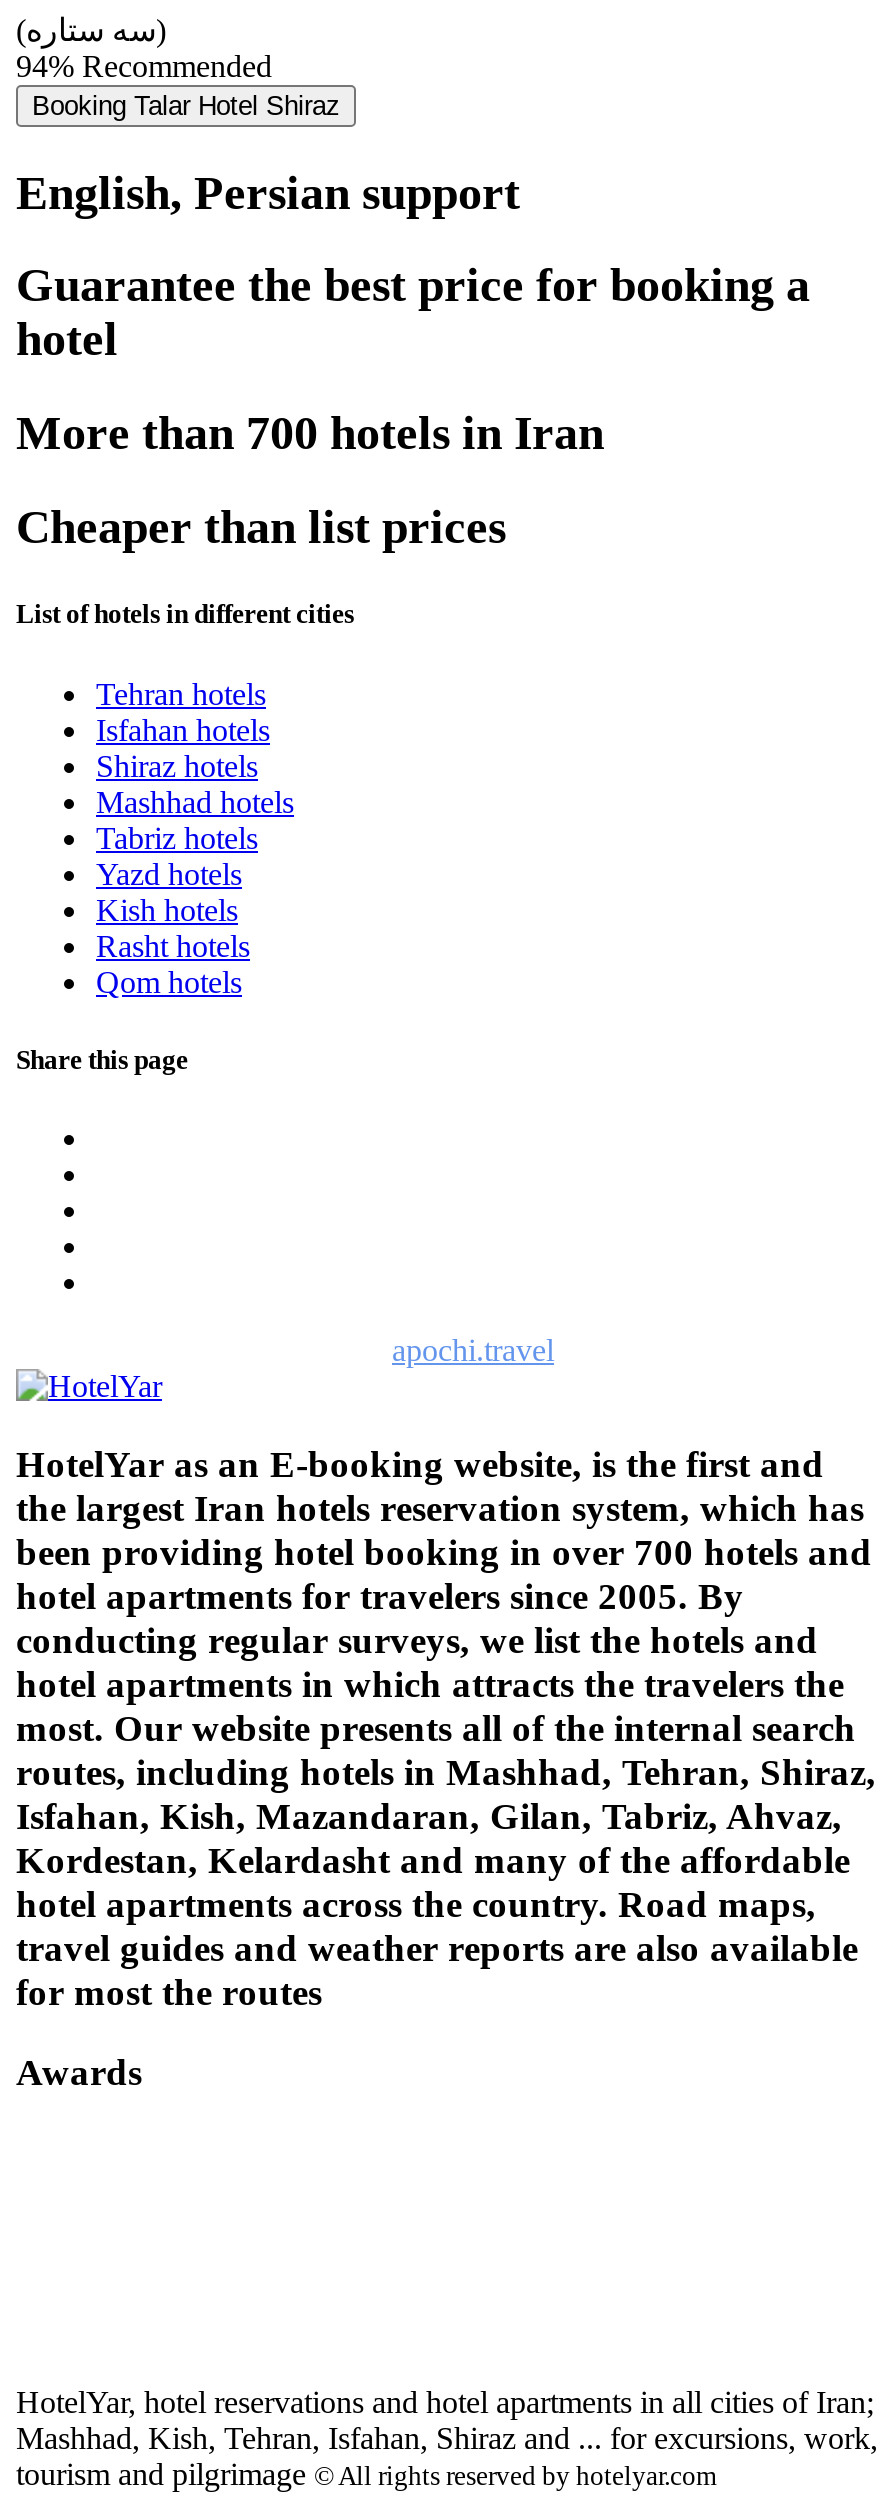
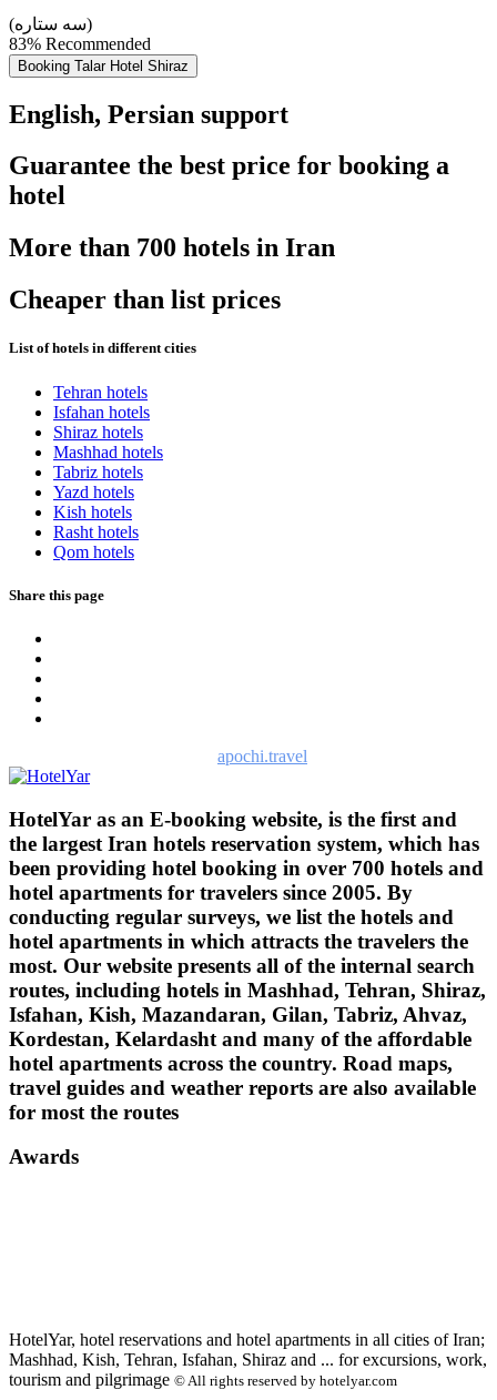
- 94% Recommended
+ 83% Recommended
